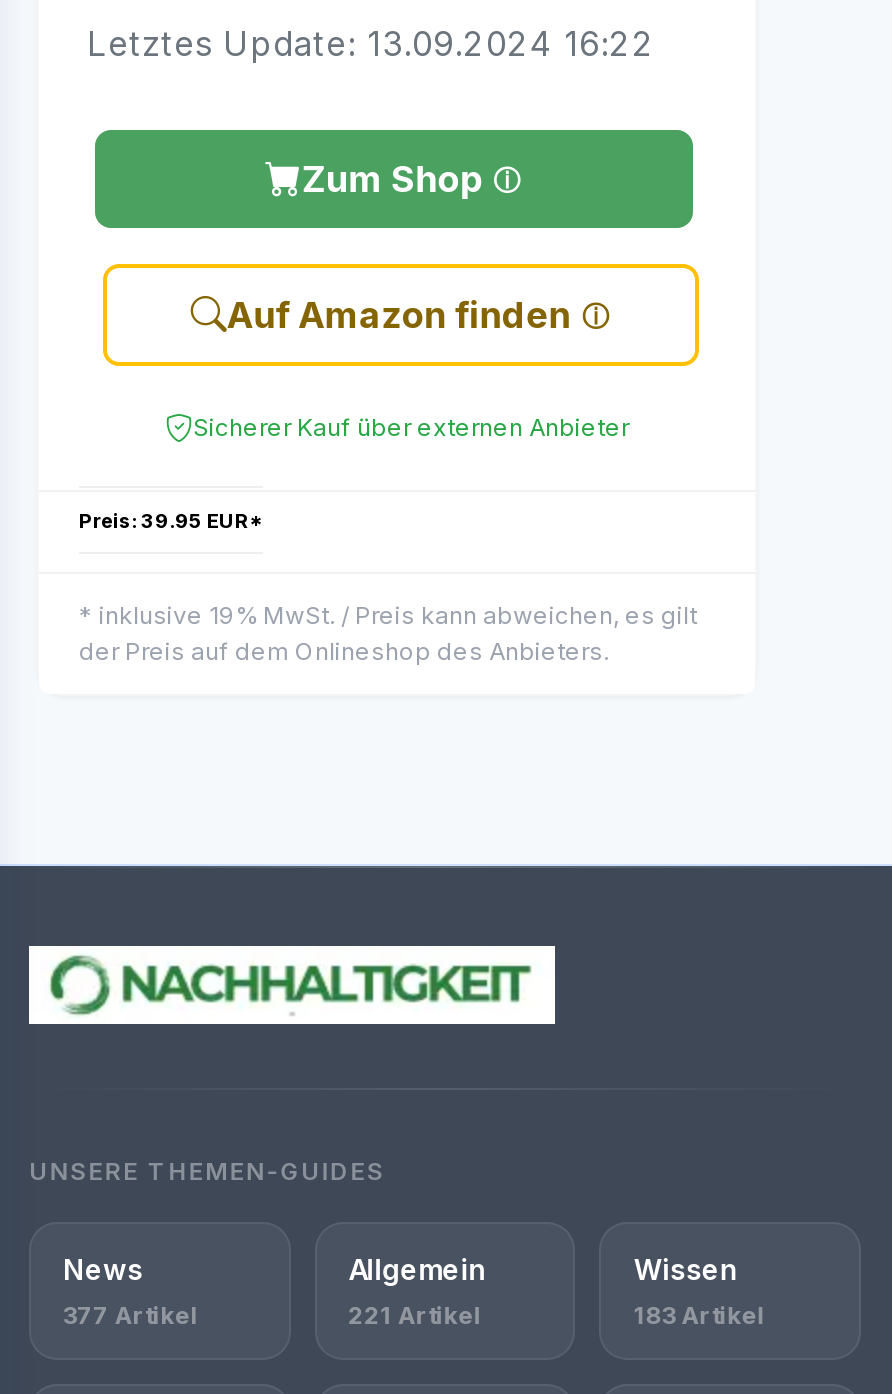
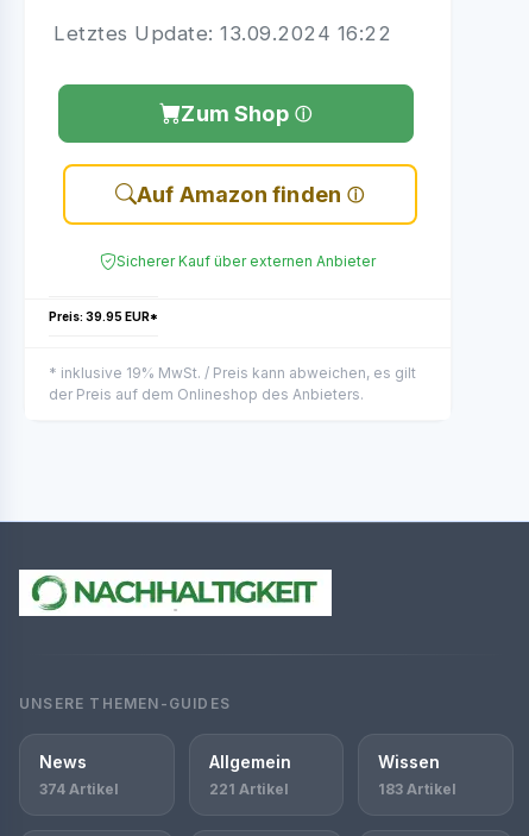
- 377 Artikel
+ 374 Artikel
